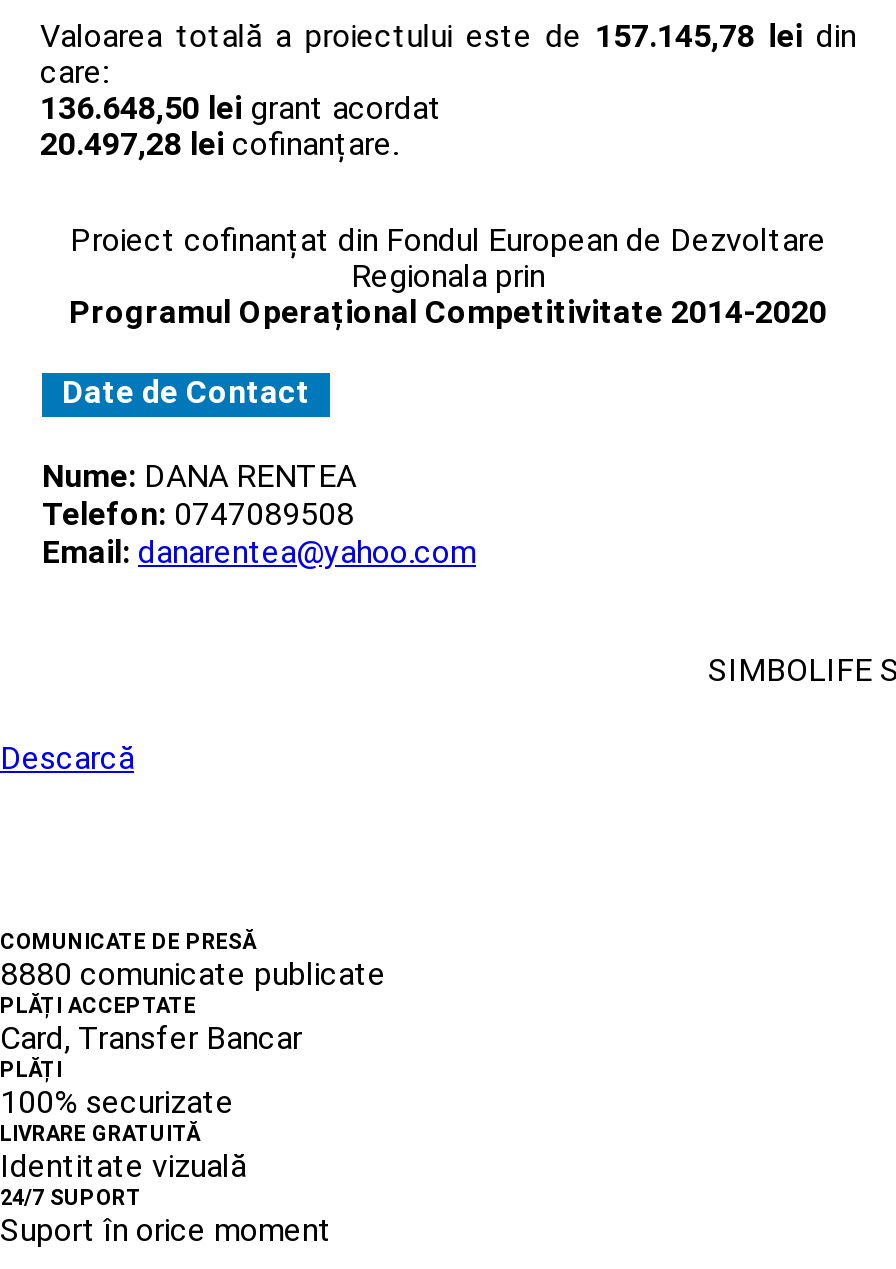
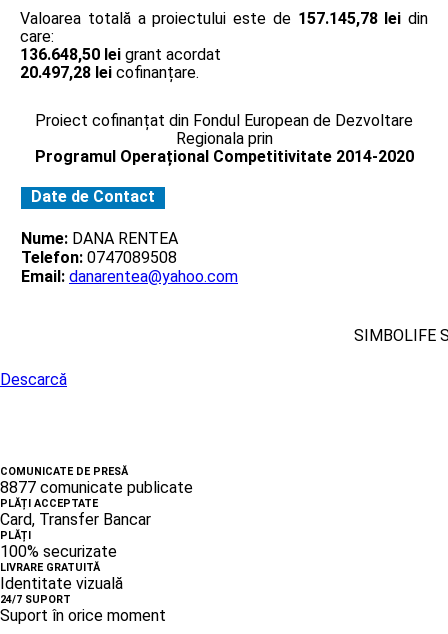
- 8880 comunicate publicate
+ 8877 comunicate publicate
